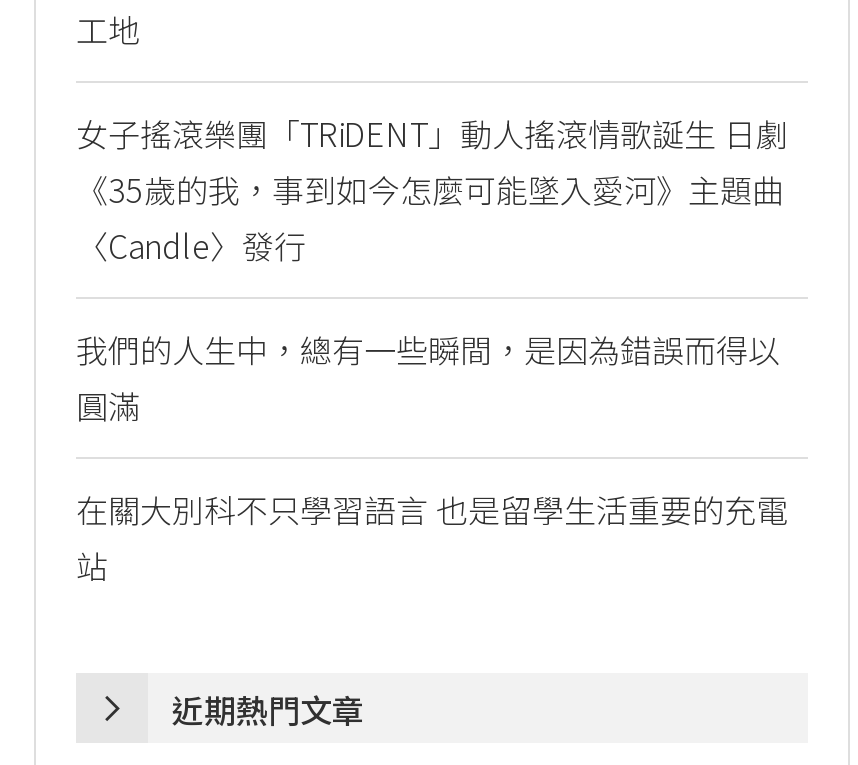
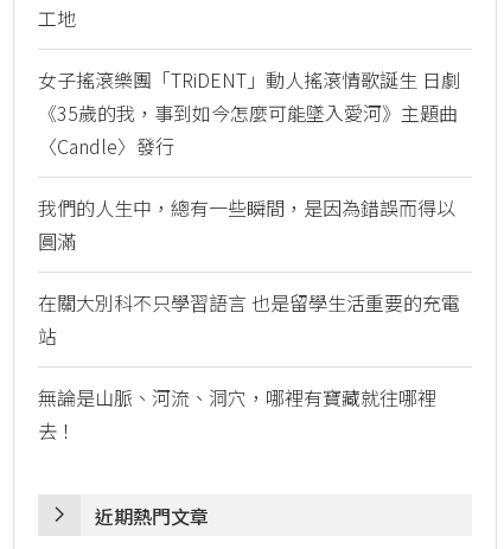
+ 無論是山脈、河流、洞穴，哪裡有寶藏就往哪裡
+ 去！
